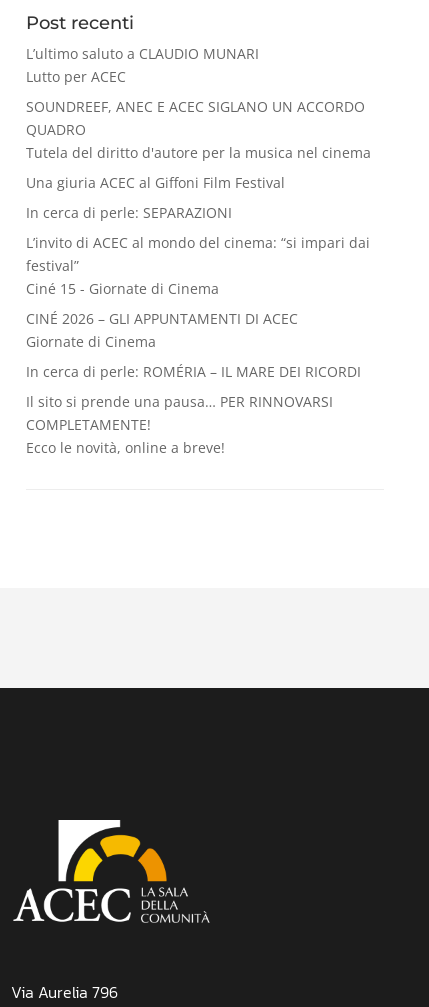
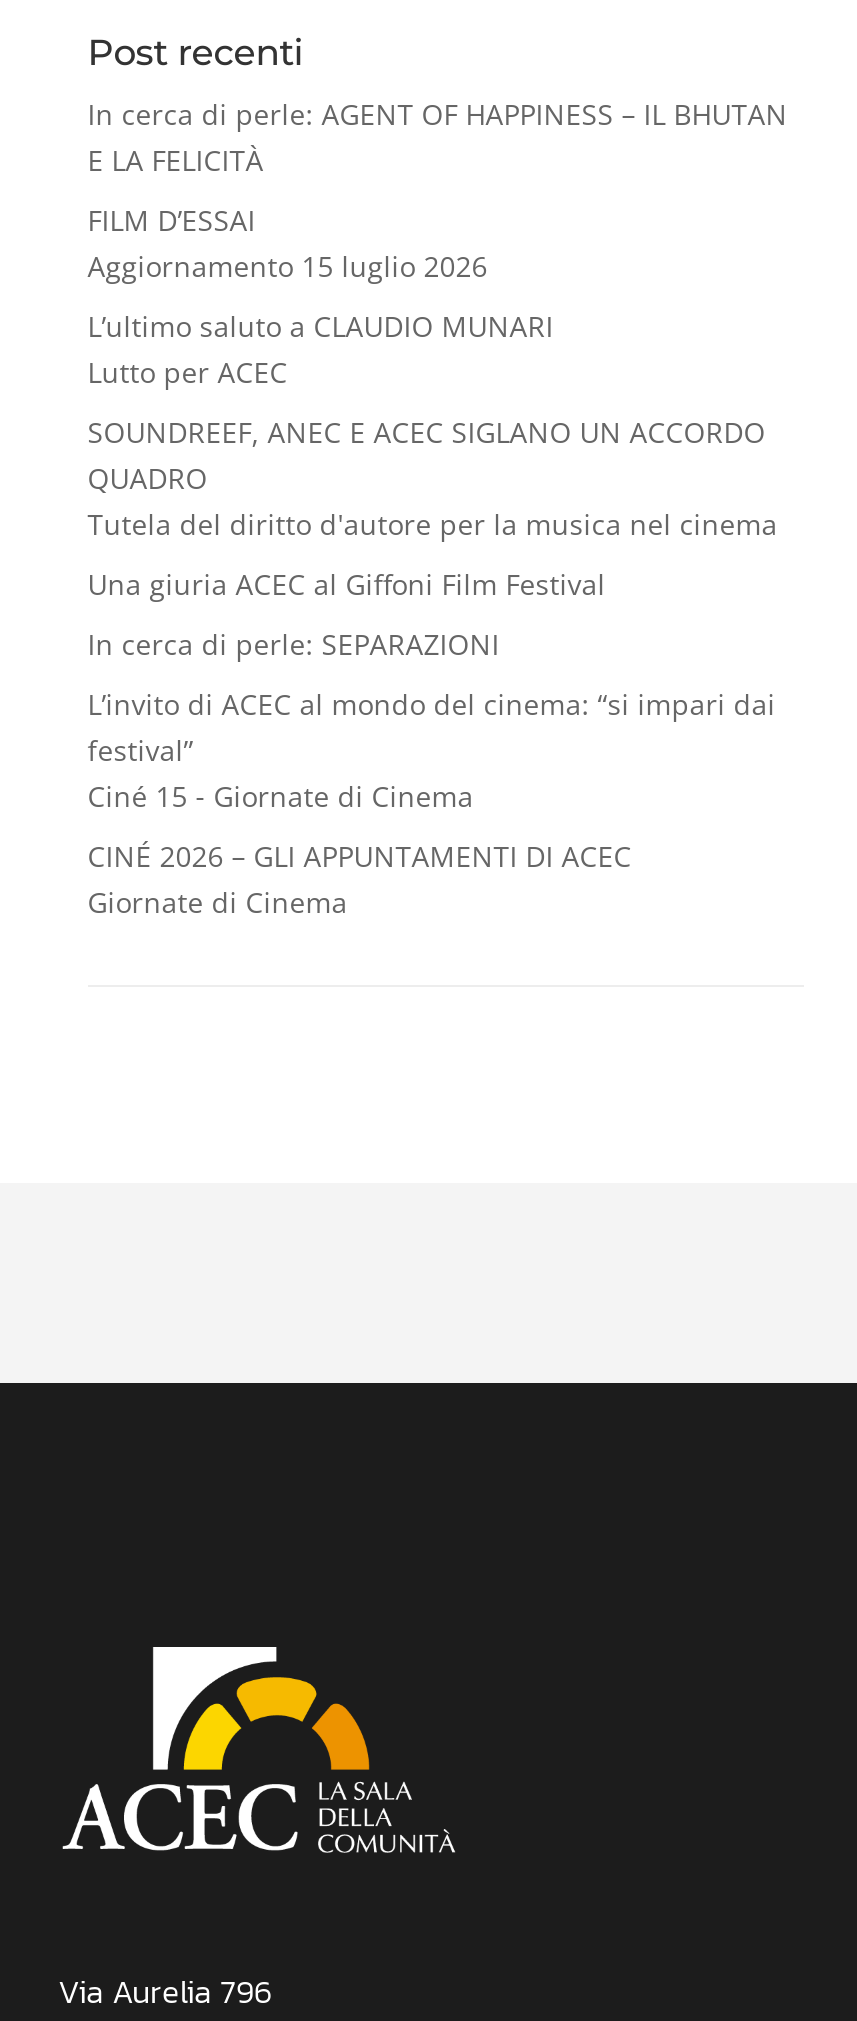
+ In cerca di perle: AGENT OF HAPPINESS – IL BHUTAN
+ E LA FELICITÀ
+ FILM D’ESSAI
+ Aggiornamento 15 luglio 2026

moved down: L’ultimo saluto a CLAUDIO MUNARI | Lutto per ACEC | SOUNDREEF, ANEC E ACEC SIGLANO UN ACCORDO | ... | CINÉ 2026 – GLI APPUNTAMENTI DI ACEC | Giornate di Cinema

- In cerca di perle: ROMÉRIA – IL MARE DEI RICORDI
- Il sito si prende una pausa… PER RINNOVARSI
- COMPLETAMENTE!
- Ecco le novità, online a breve!
